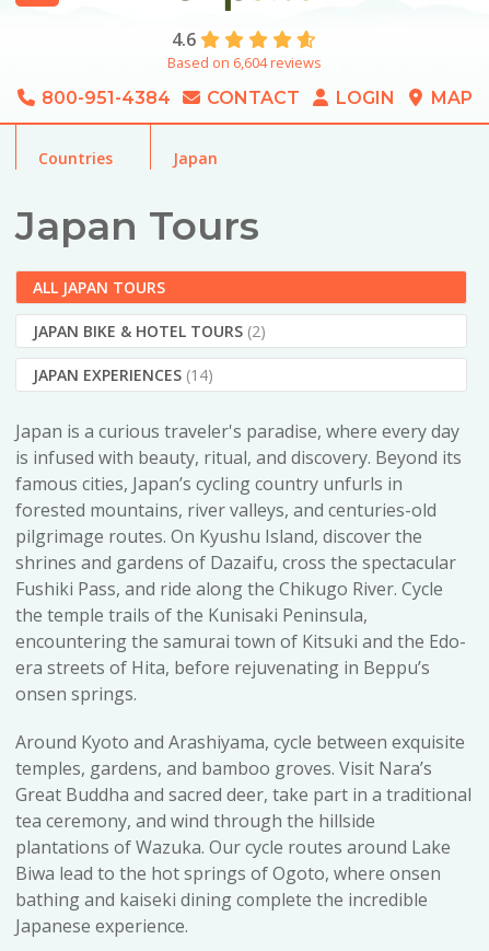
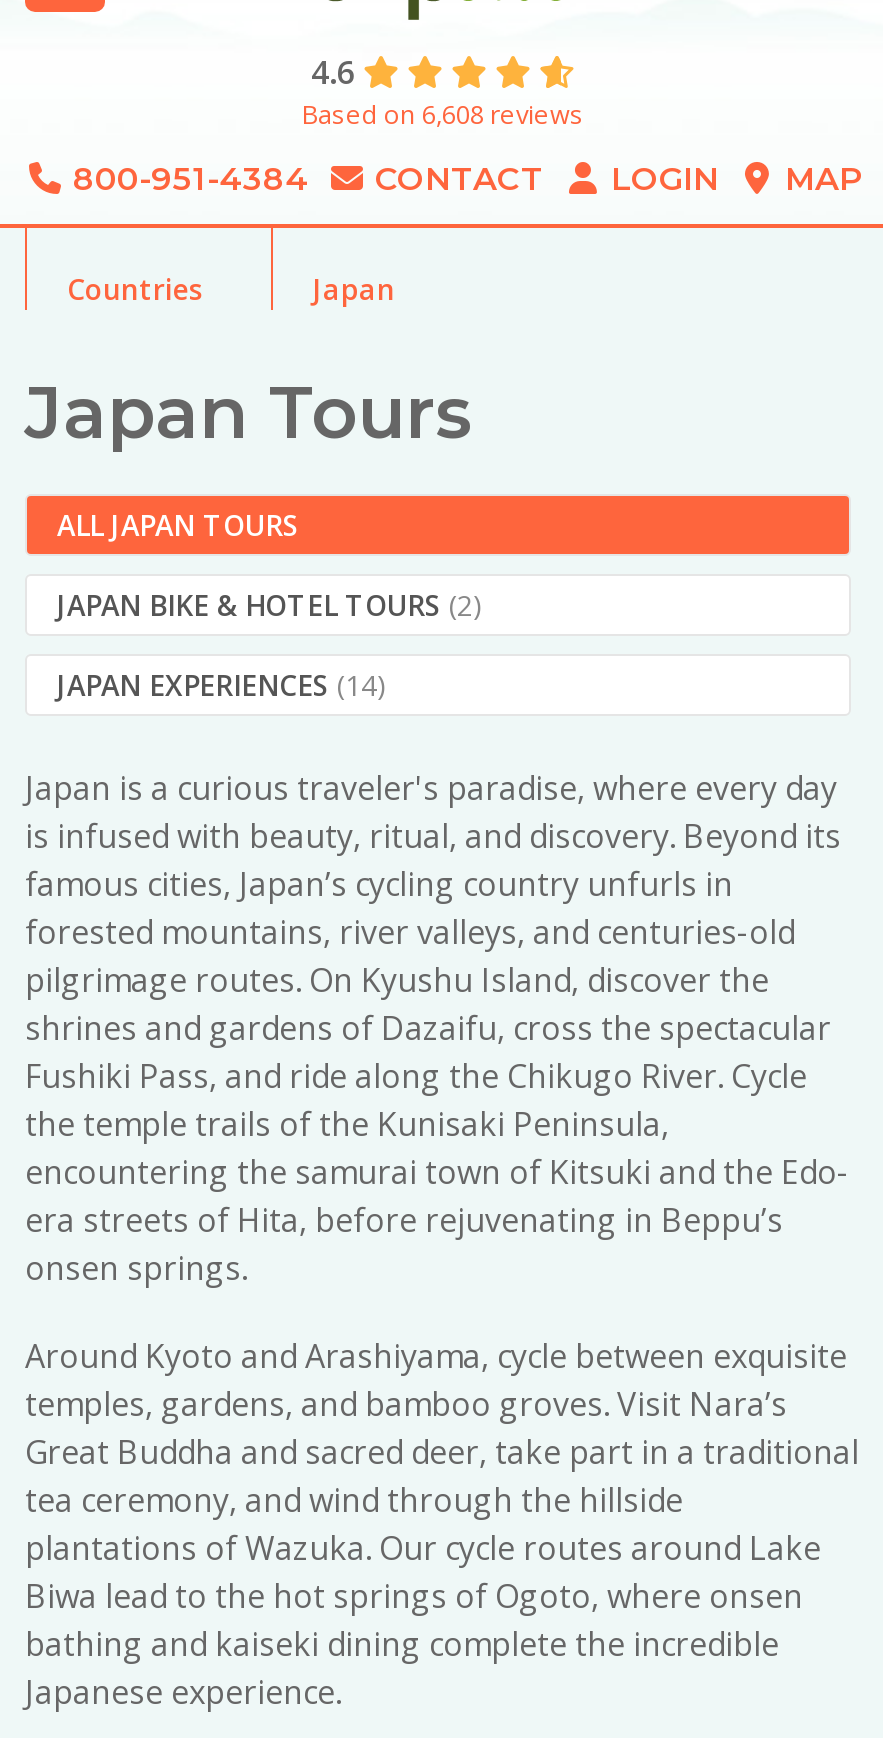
- Based on 6,604 reviews
+ Based on 6,608 reviews
